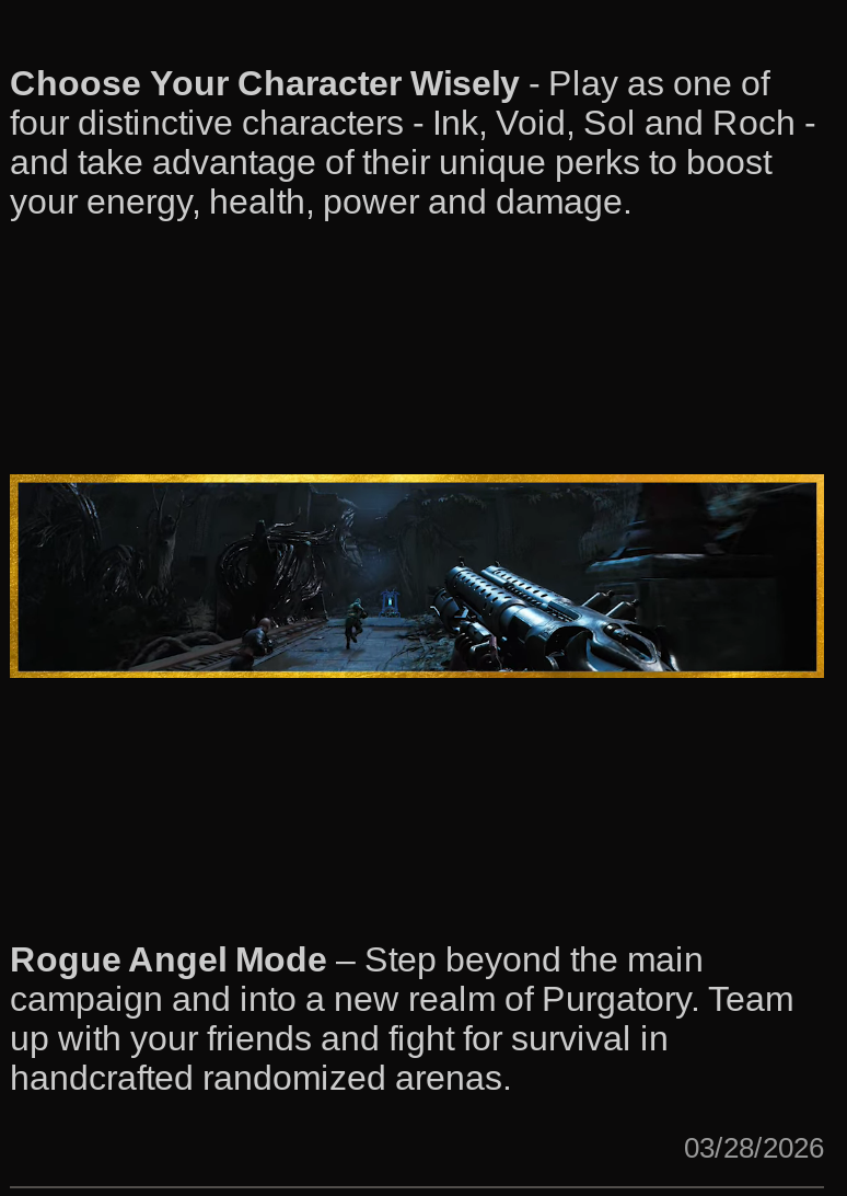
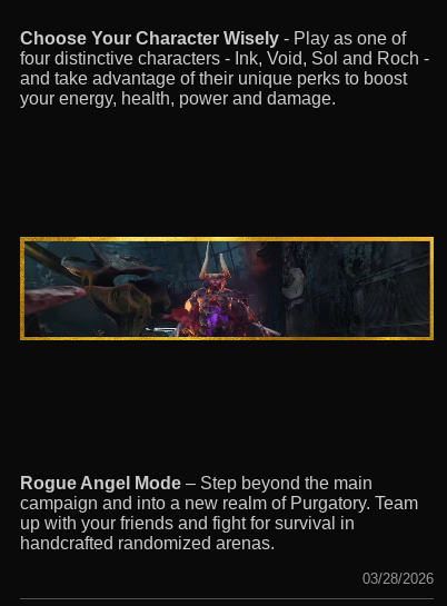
- [image]
+ [image]
